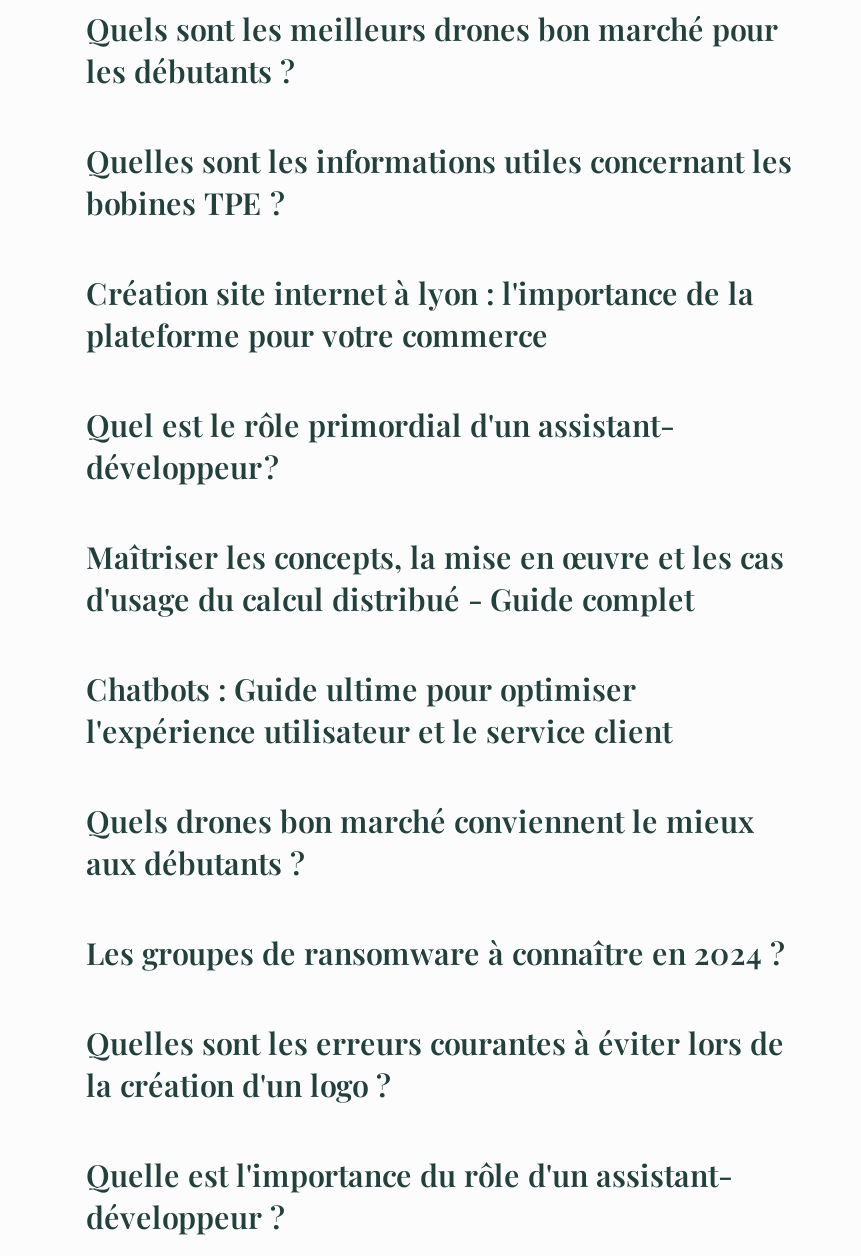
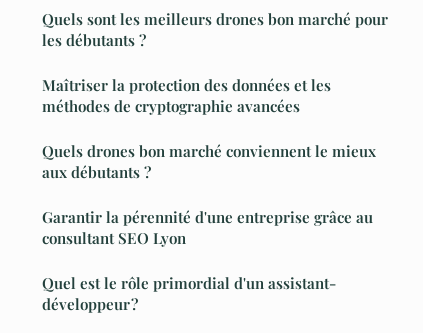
- Quelles sont les informations utiles concernant les
- bobines TPE ?
- Création site internet à lyon : l'importance de la
- plateforme pour votre commerce
- développeur ?
- Maîtriser les concepts, la mise en œuvre et les cas
- d'usage du calcul distribué - Guide complet
- Chatbots : Guide ultime pour optimiser
- l'expérience utilisateur et le service client
+ Maîtriser la protection des données et les
+ méthodes de cryptographie avancées

moved down: Quel est le rôle primordial d'un assistant-

- Les groupes de ransomware à connaître en 2024 ?
- Quelles sont les erreurs courantes à éviter lors de
- la création d'un logo ?
- Quelle est l'importance du rôle d'un assistant-
+ Garantir la pérennité d'une entreprise grâce au
+ consultant SEO Lyon
